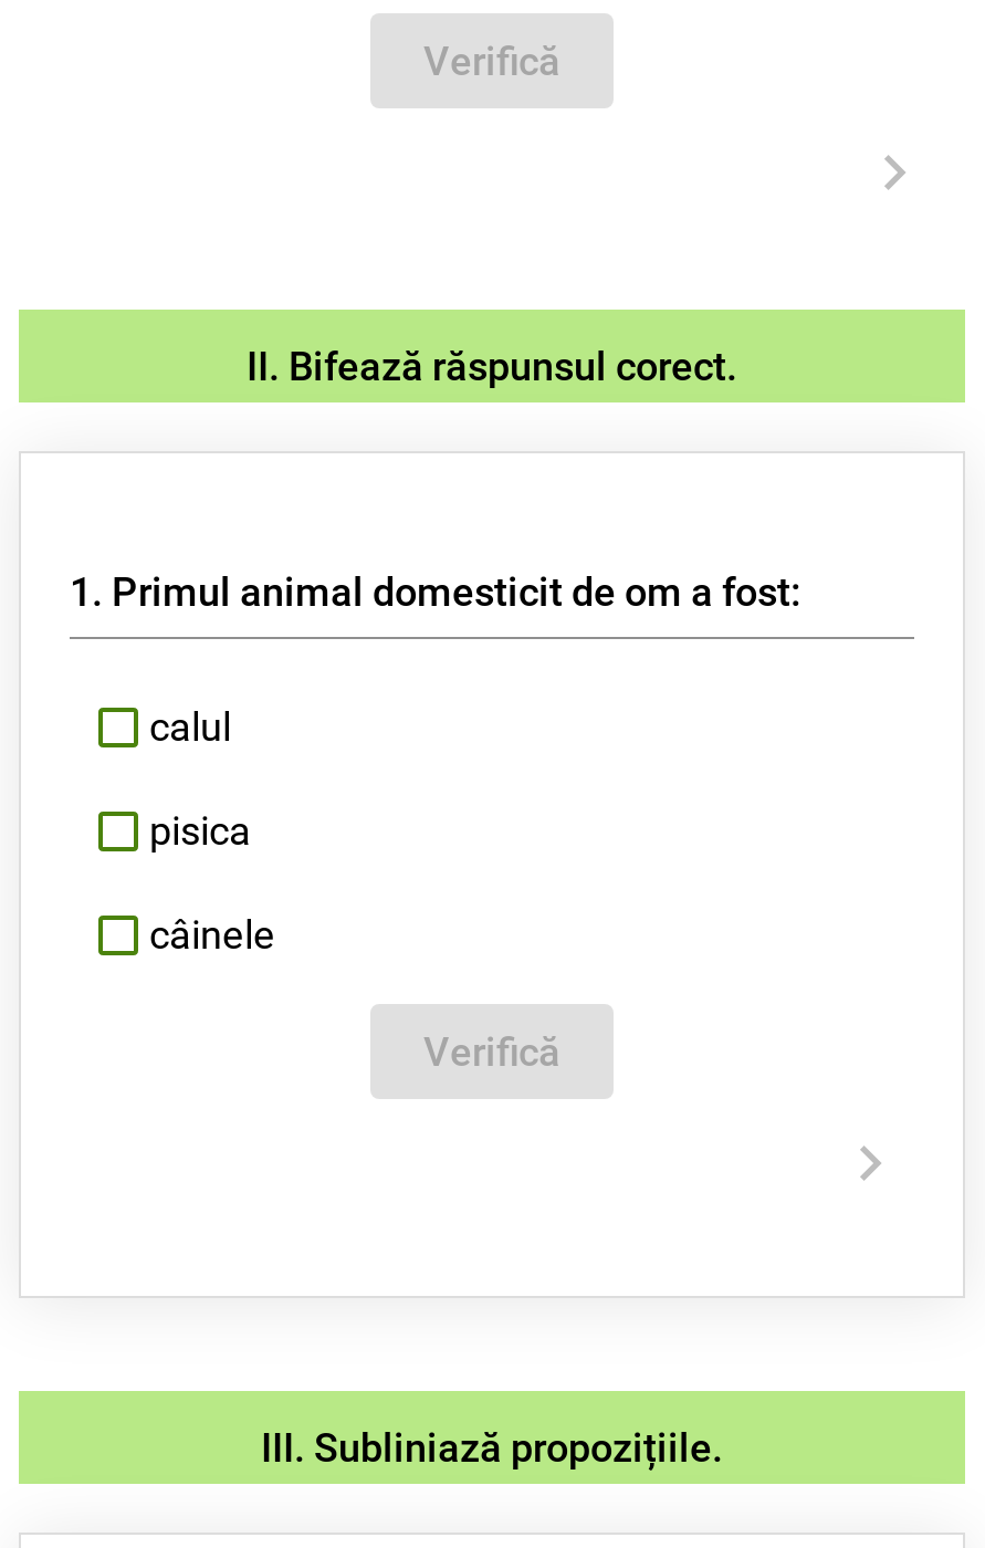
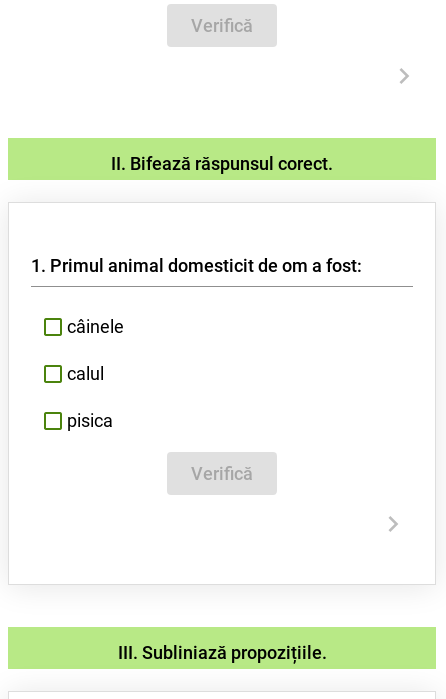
moved down: calul | pisica

moved up: câinele
